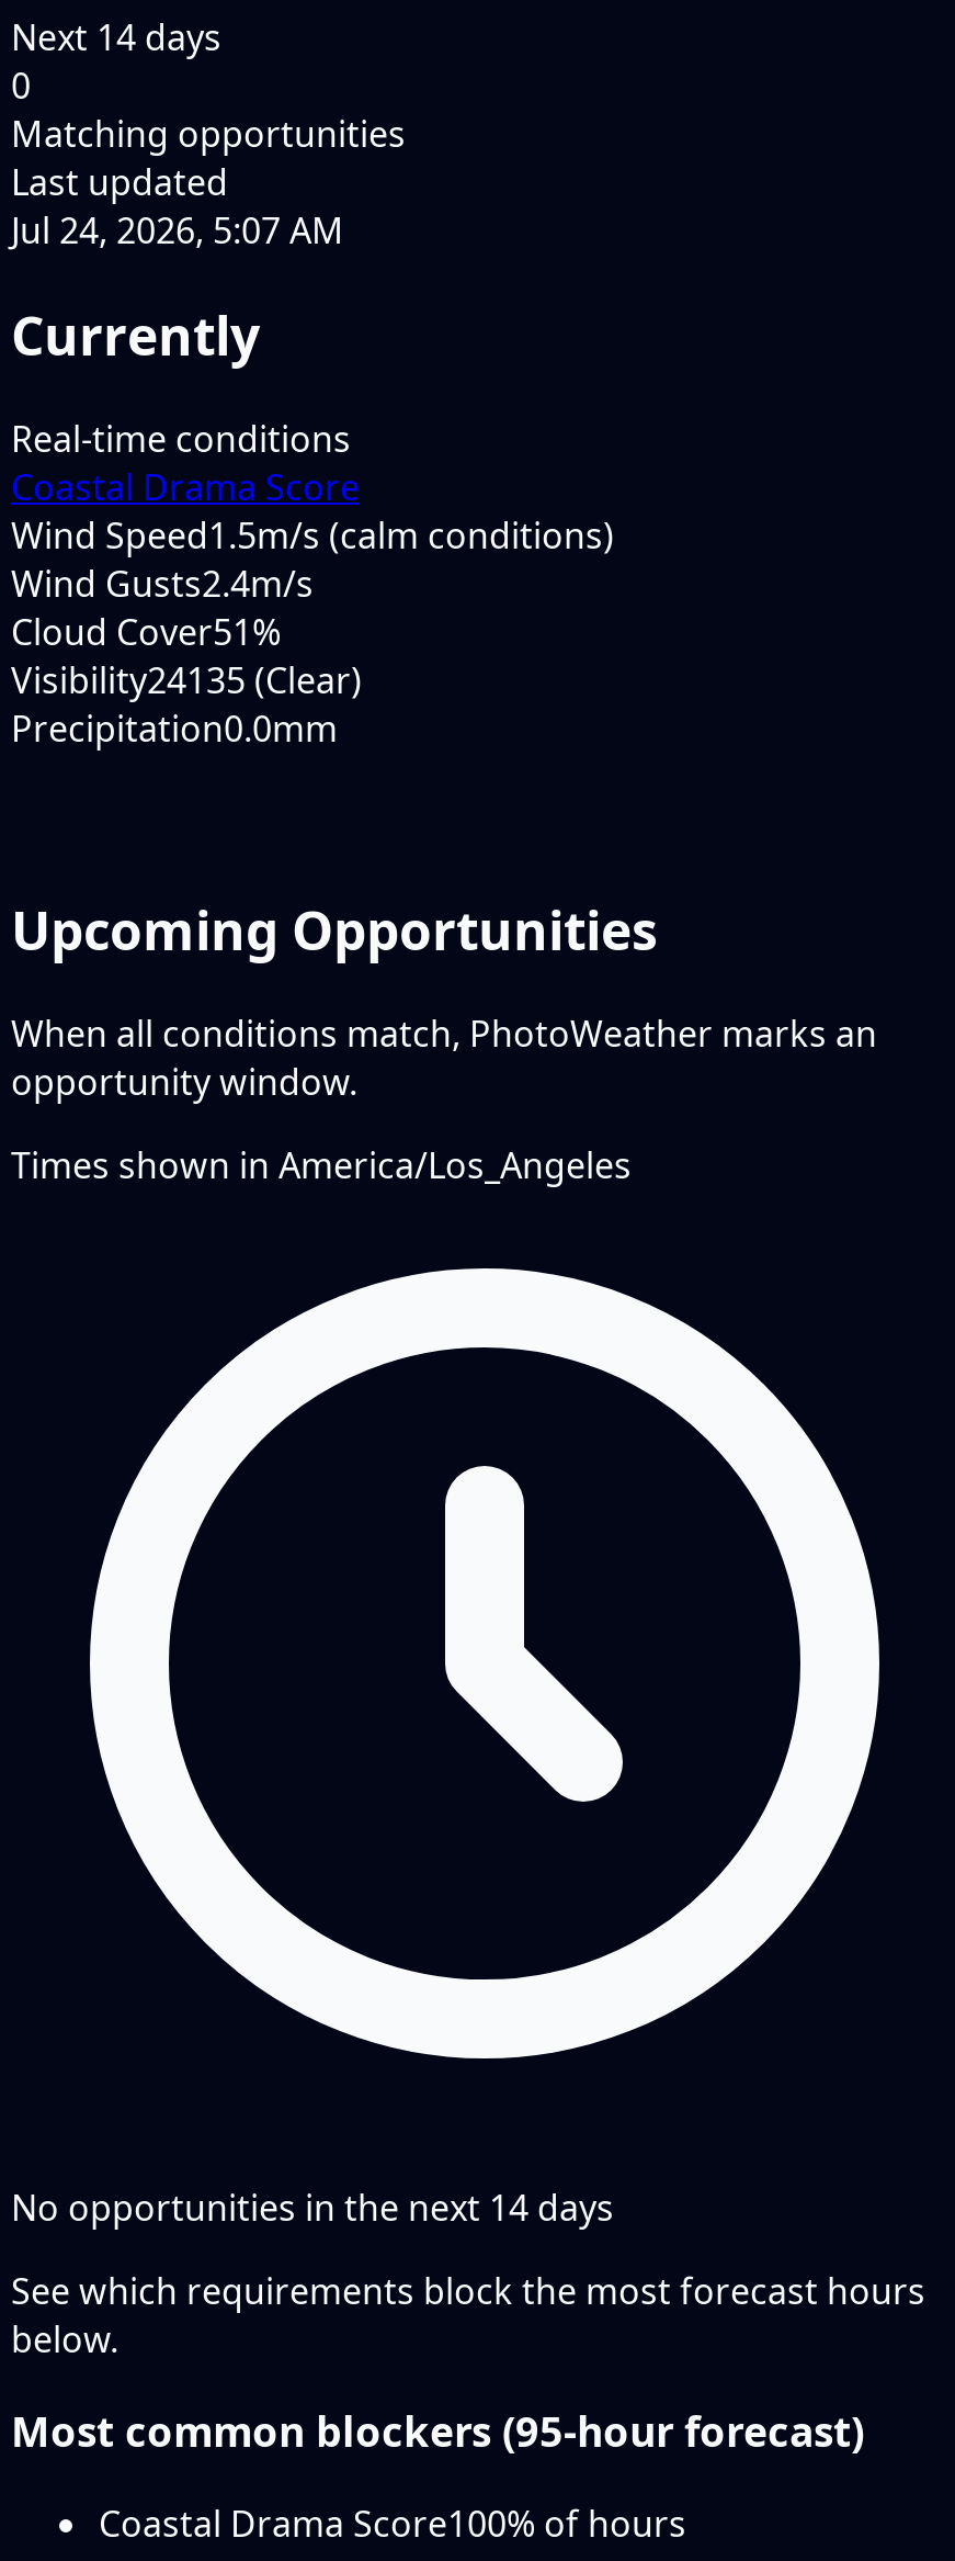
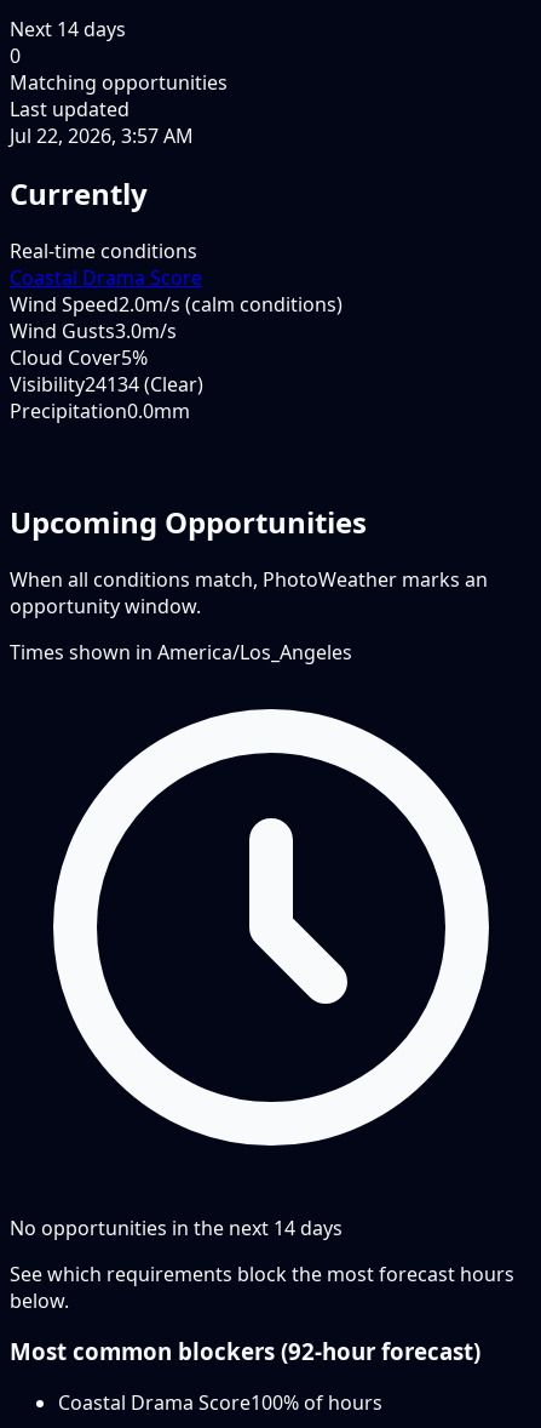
- Jul 24, 2026, 5:07 AM
+ Jul 22, 2026, 3:57 AM

- Wind Speed1.5m/s (calm conditions)
+ Wind Speed2.0m/s (calm conditions)

- Wind Gusts2.4m/s
+ Wind Gusts3.0m/s

- Cloud Cover51%
+ Cloud Cover5%

- Visibility24135 (Clear)
+ Visibility24134 (Clear)

- Most common blockers (95-hour forecast)
+ Most common blockers (92-hour forecast)
